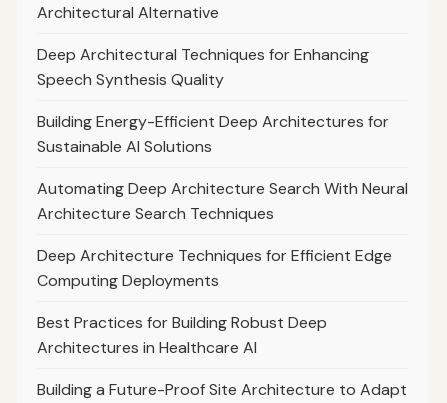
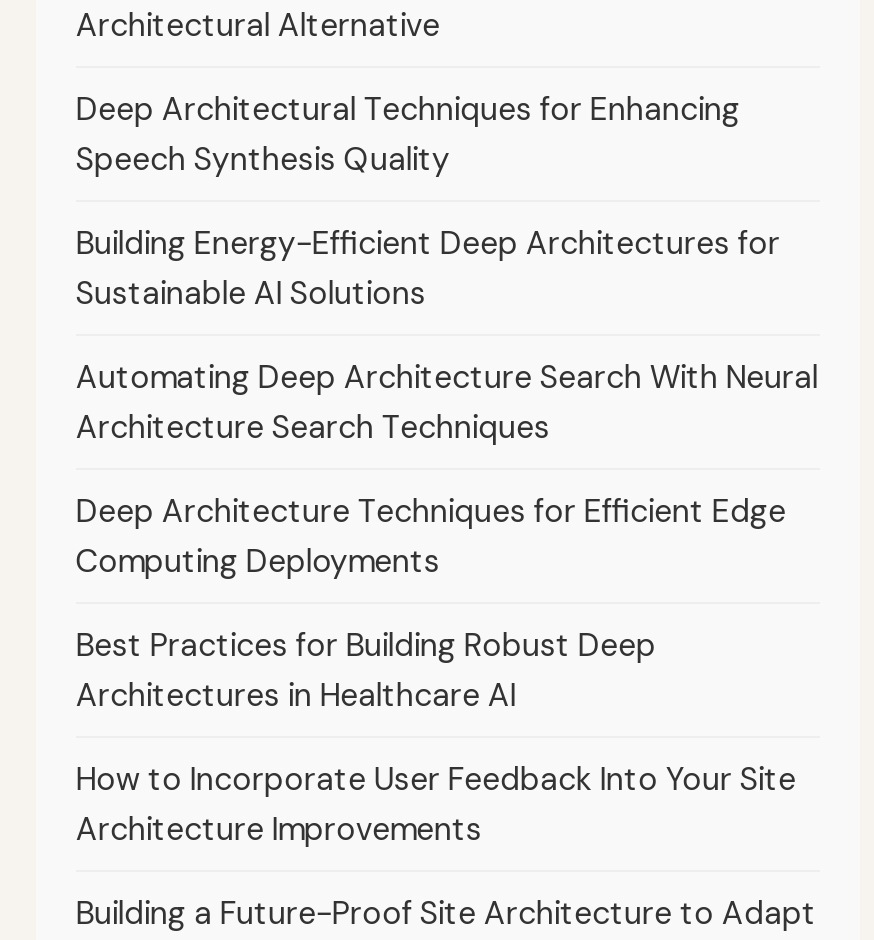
+ How to Incorporate User Feedback Into Your Site
+ Architecture Improvements
